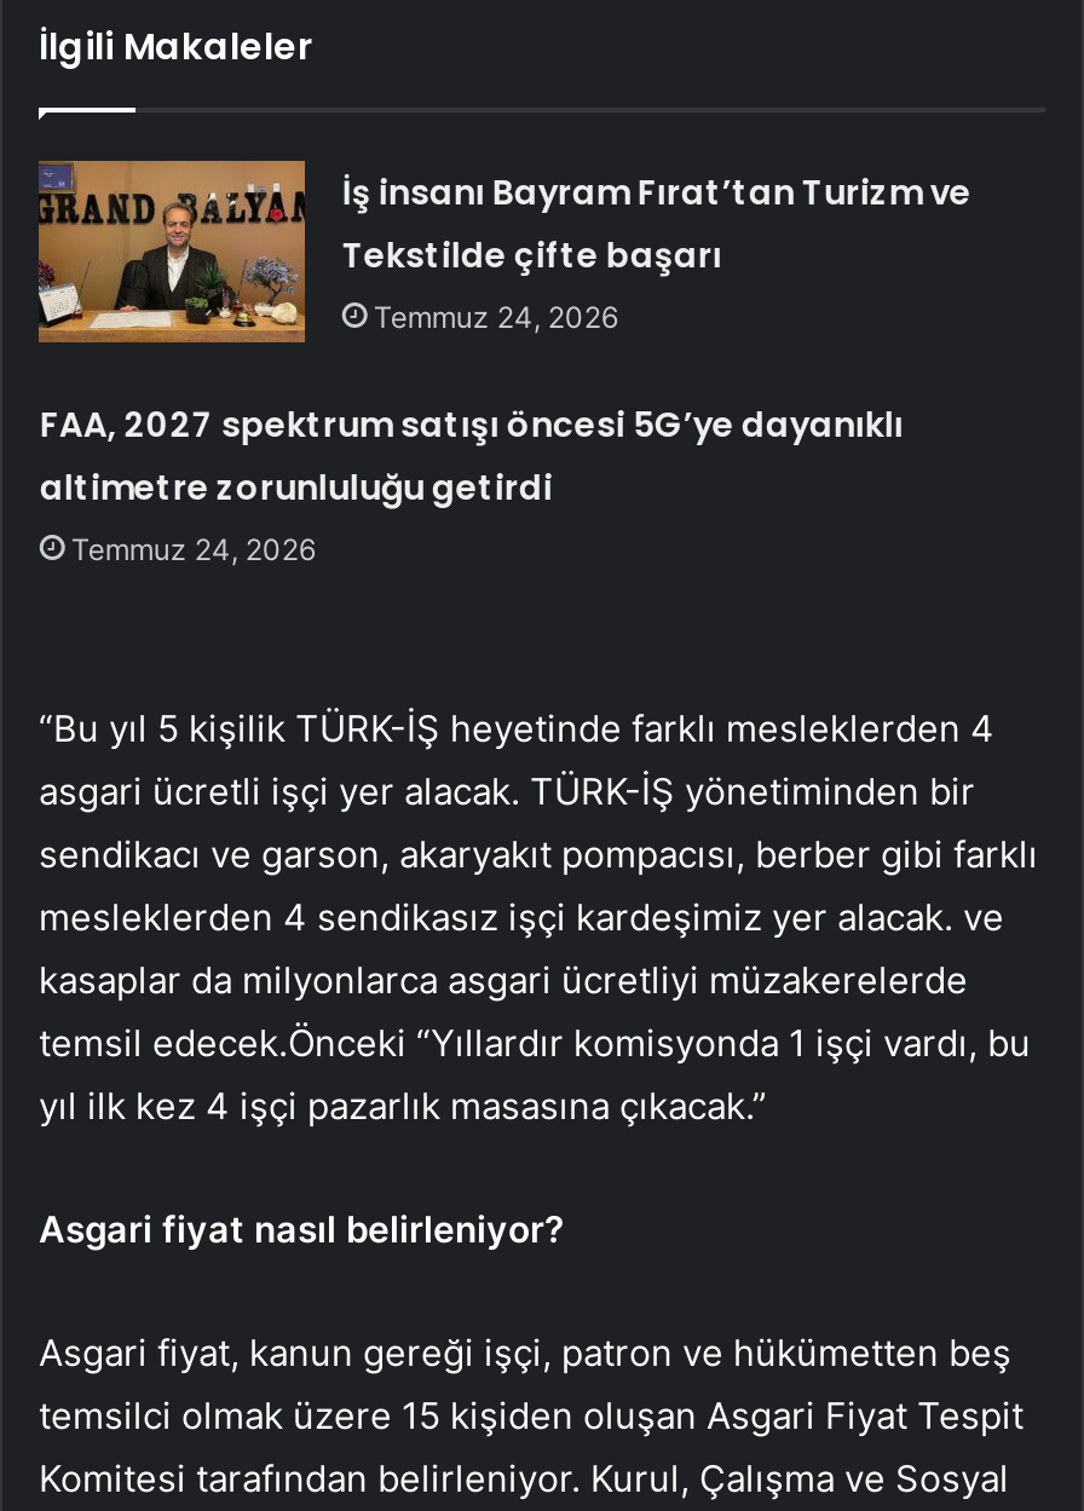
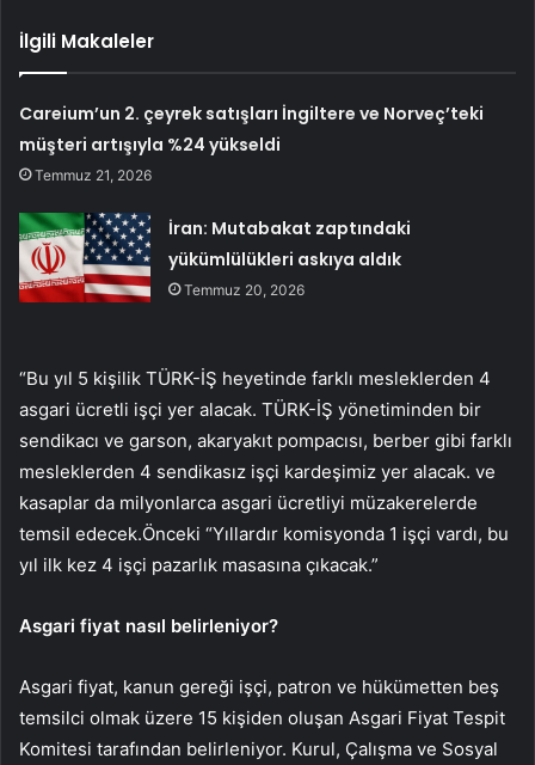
- İş insanı Bayram Fırat’tan Turizm ve
- Tekstilde çifte başarı
- Temmuz 24, 2026
+ Careium’un 2. çeyrek satışları İngiltere ve Norveç’teki
+ müşteri artışıyla %24 yükseldi
+ Temmuz 21, 2026

- FAA, 2027 spektrum satışı öncesi 5G’ye dayanıklı
- altimetre zorunluluğu getirdi
- Temmuz 24, 2026
+ İran: Mutabakat zaptındaki
+ yükümlülükleri askıya aldık
+ Temmuz 20, 2026
